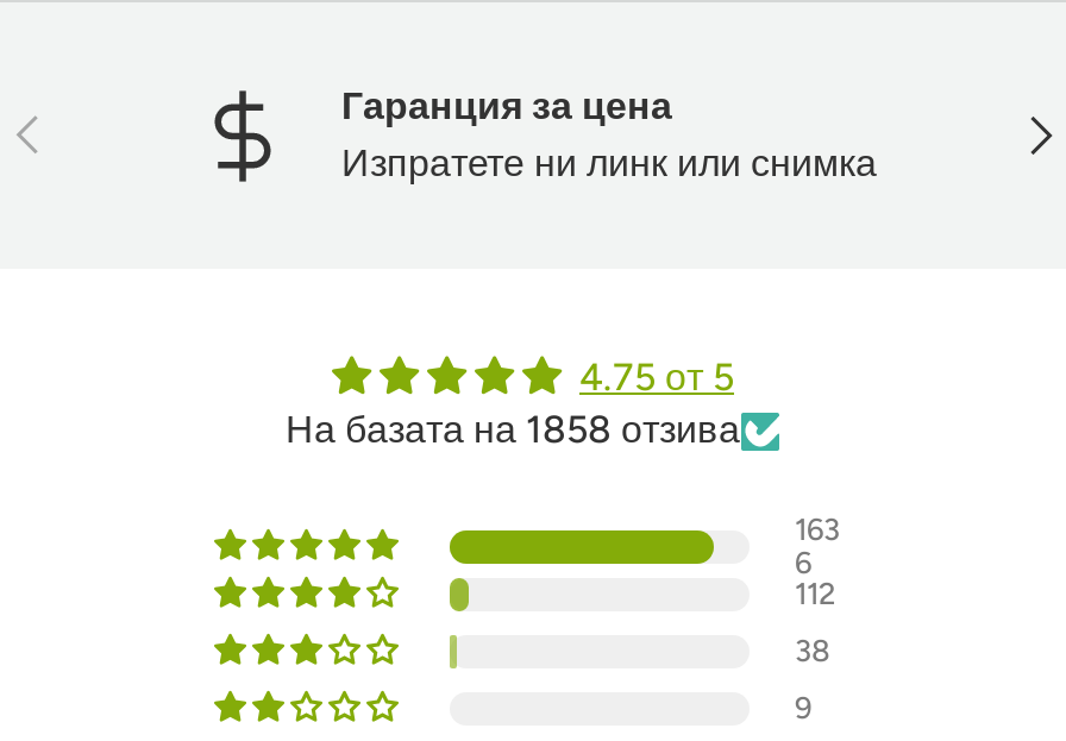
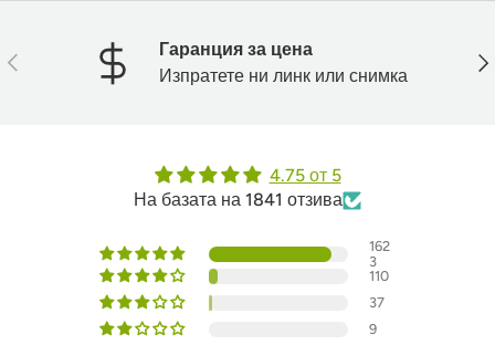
- На базата на 1858 отзива
+ На базата на 1841 отзива

- 163
+ 162

- 6
+ 3

- 112
+ 110

- 38
+ 37
